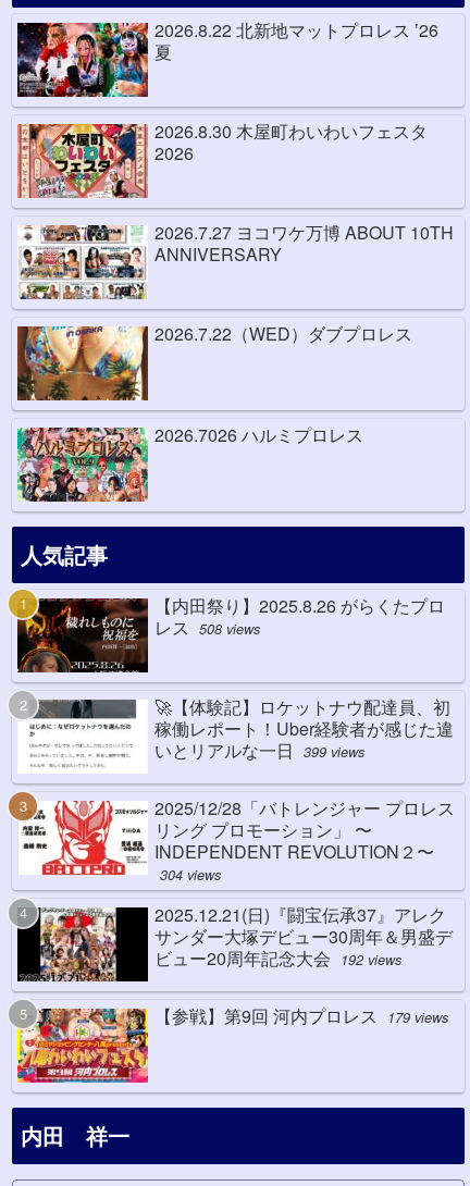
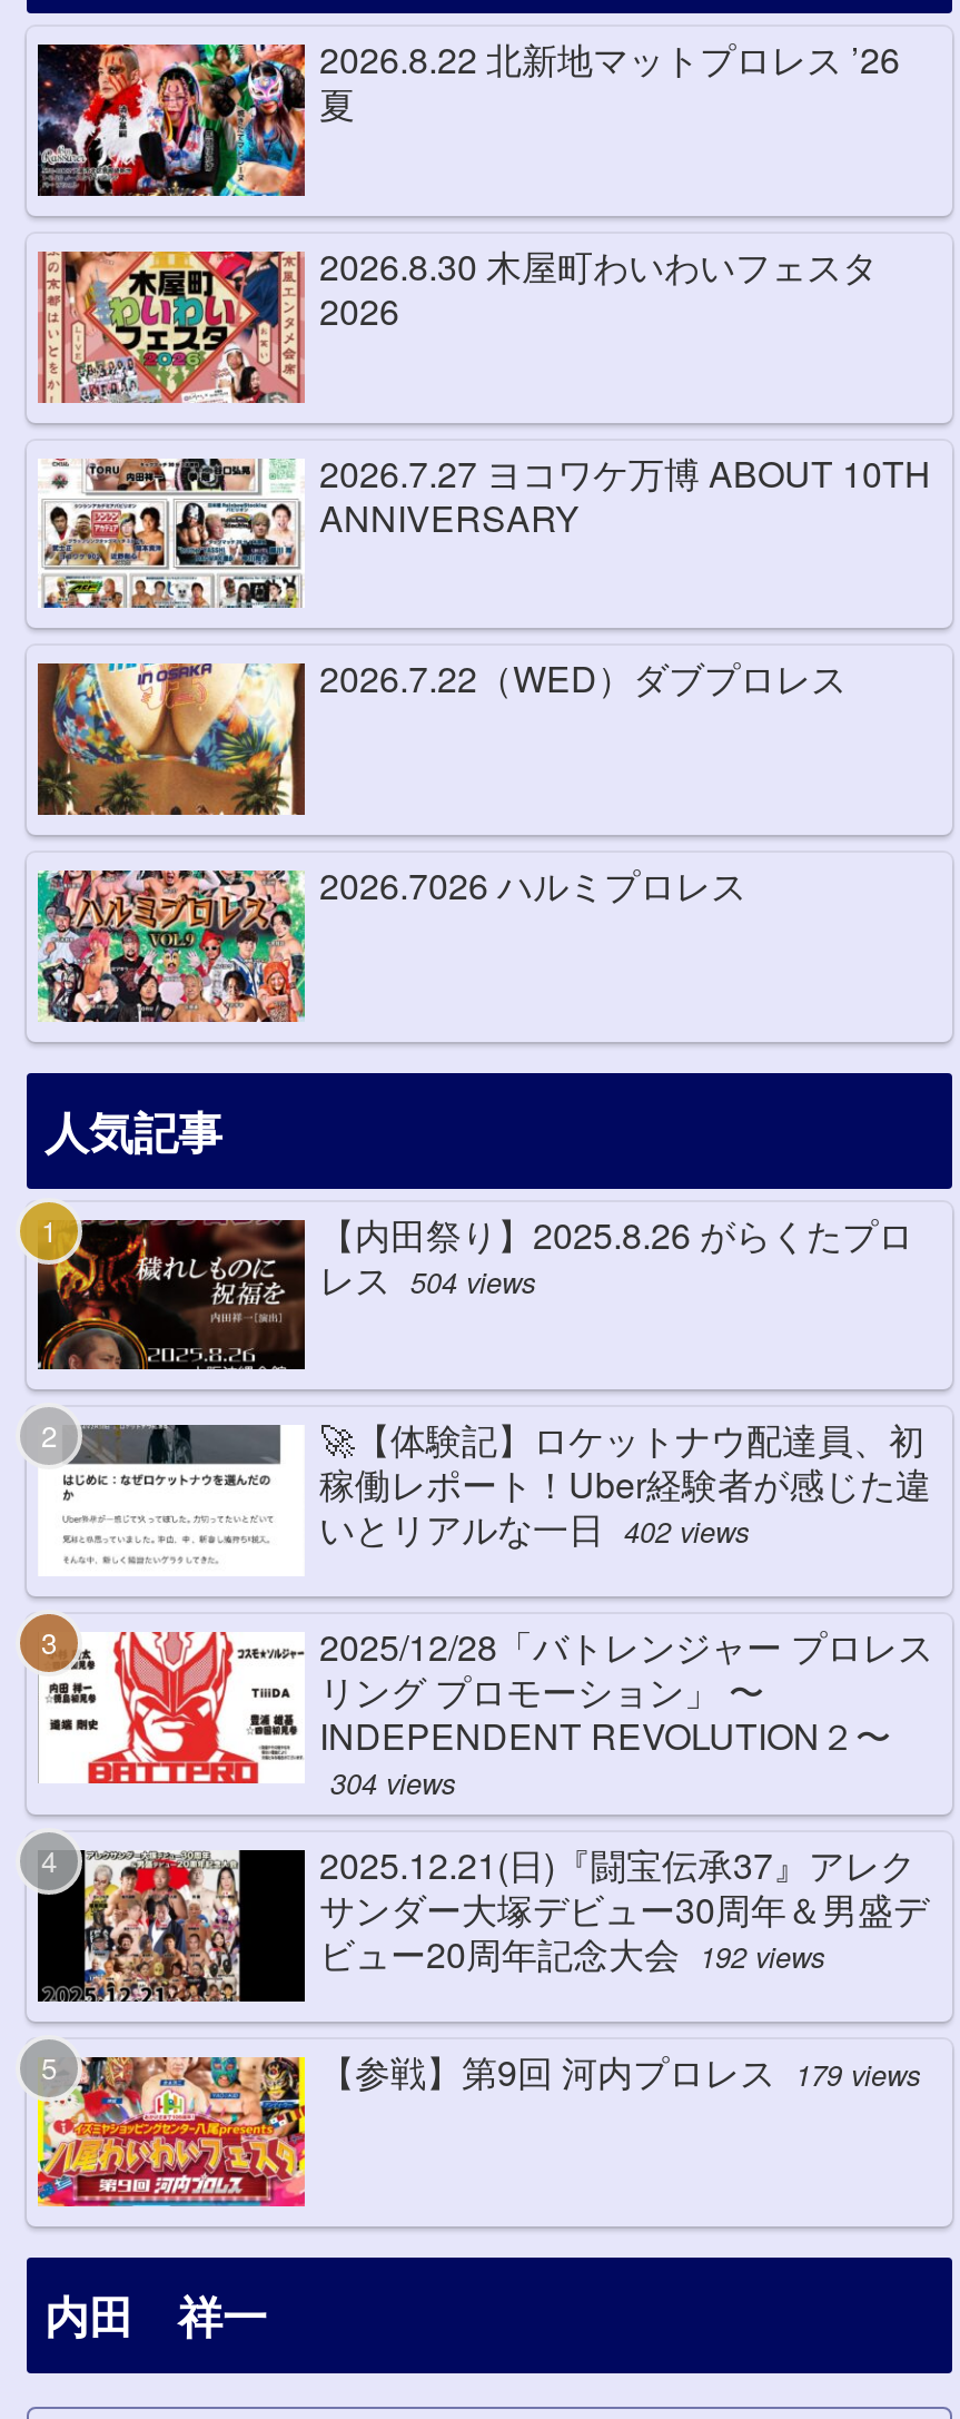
- レス 508 views
+ レス 504 views

- いとリアルな一日 399 views
+ いとリアルな一日 402 views
